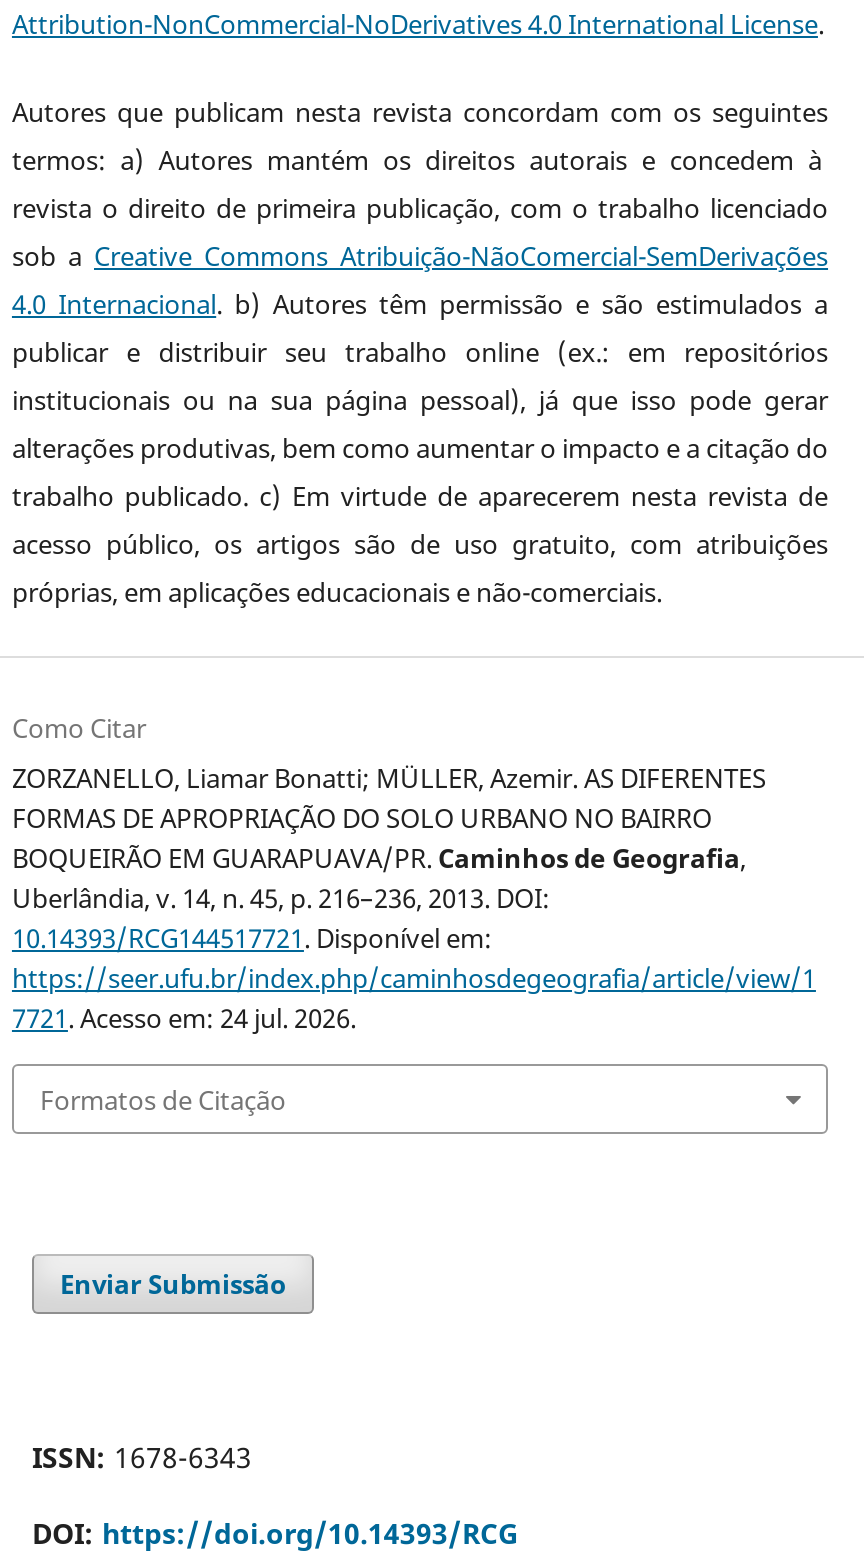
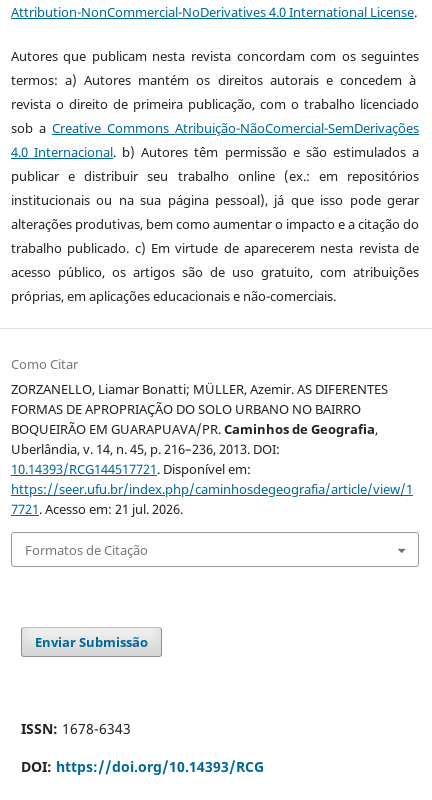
- 7721. Acesso em: 24 jul. 2026.
+ 7721. Acesso em: 21 jul. 2026.
